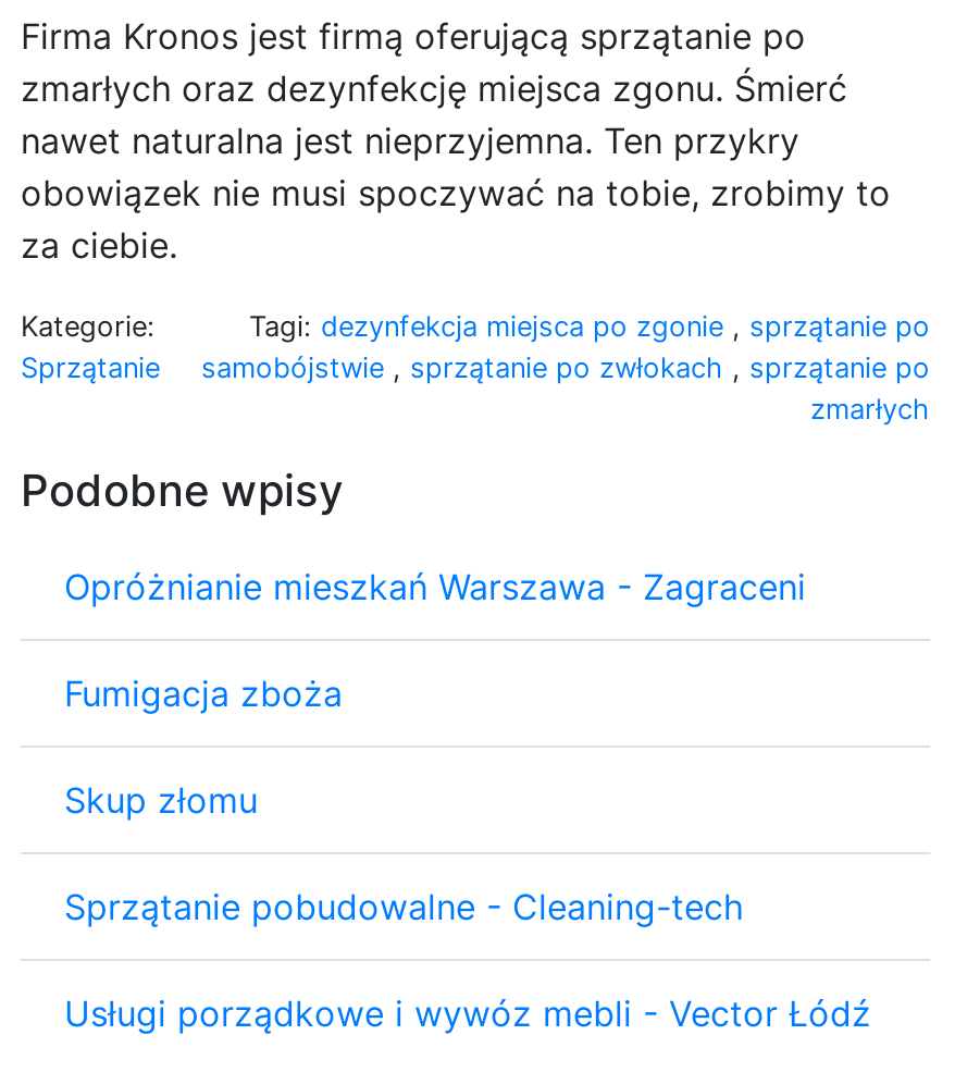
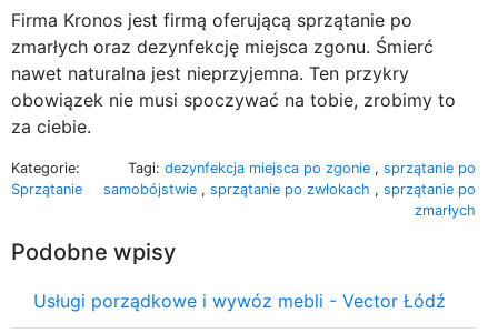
- Opróżnianie mieszkań Warszawa - Zagraceni
- Fumigacja zboża
- Skup złomu
- Sprzątanie pobudowalne - Cleaning-tech
